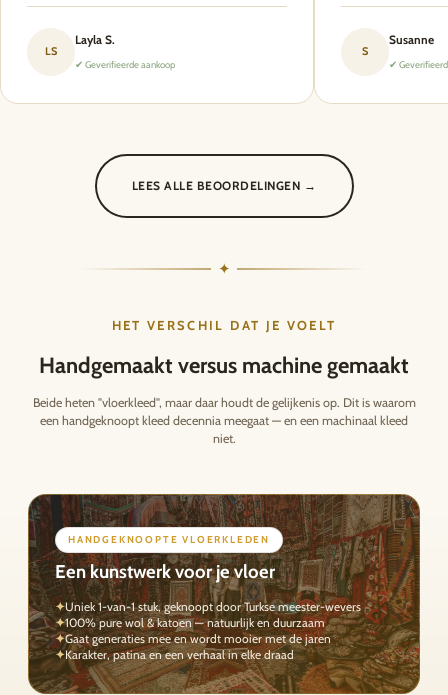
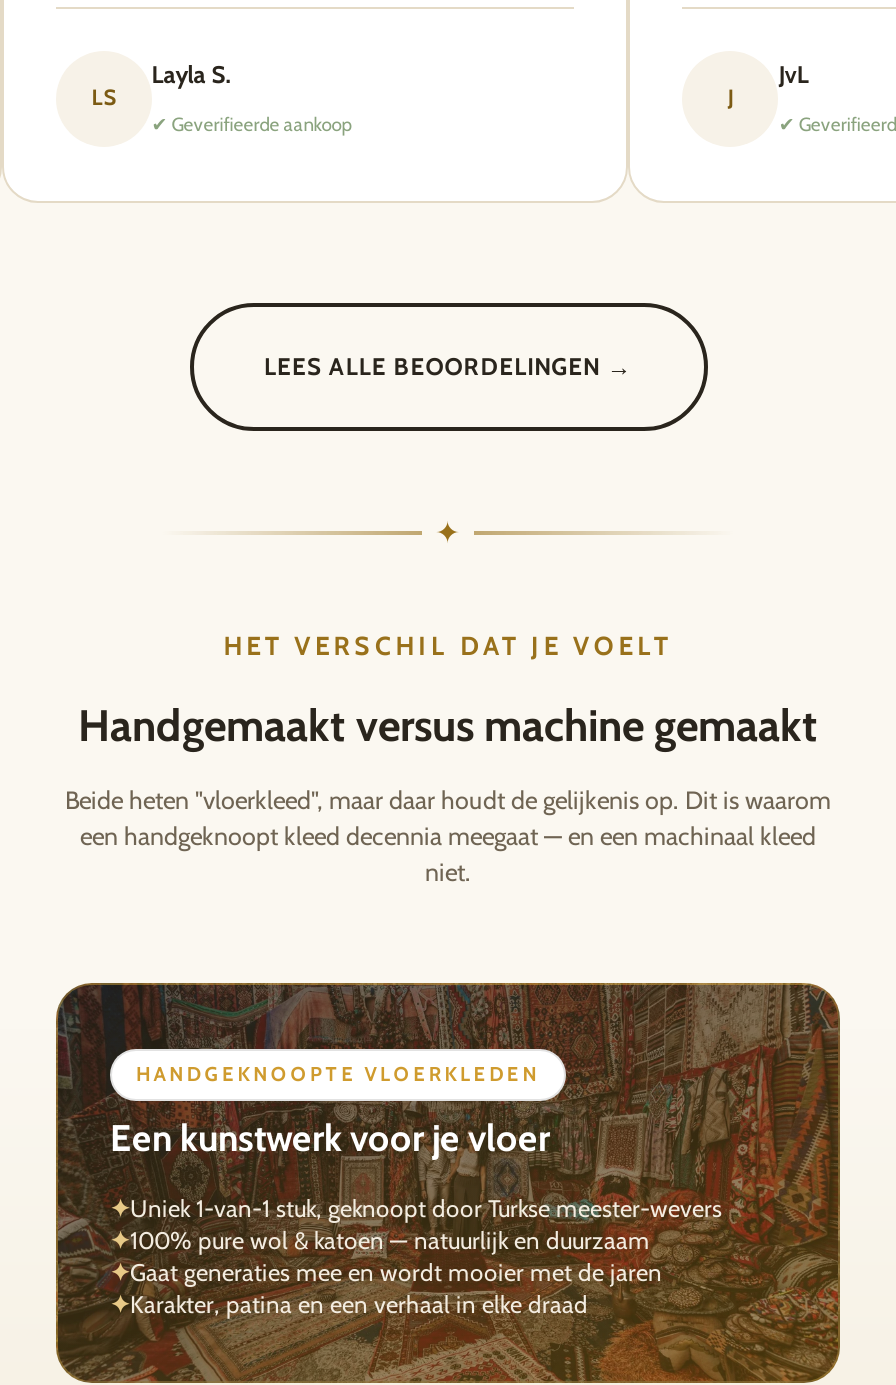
- Susanne
+ JvL

- S
+ J
